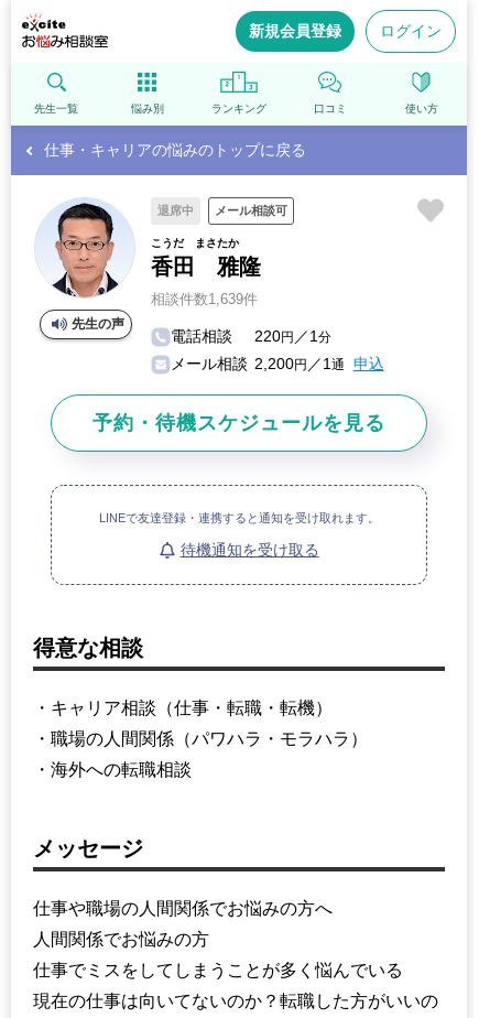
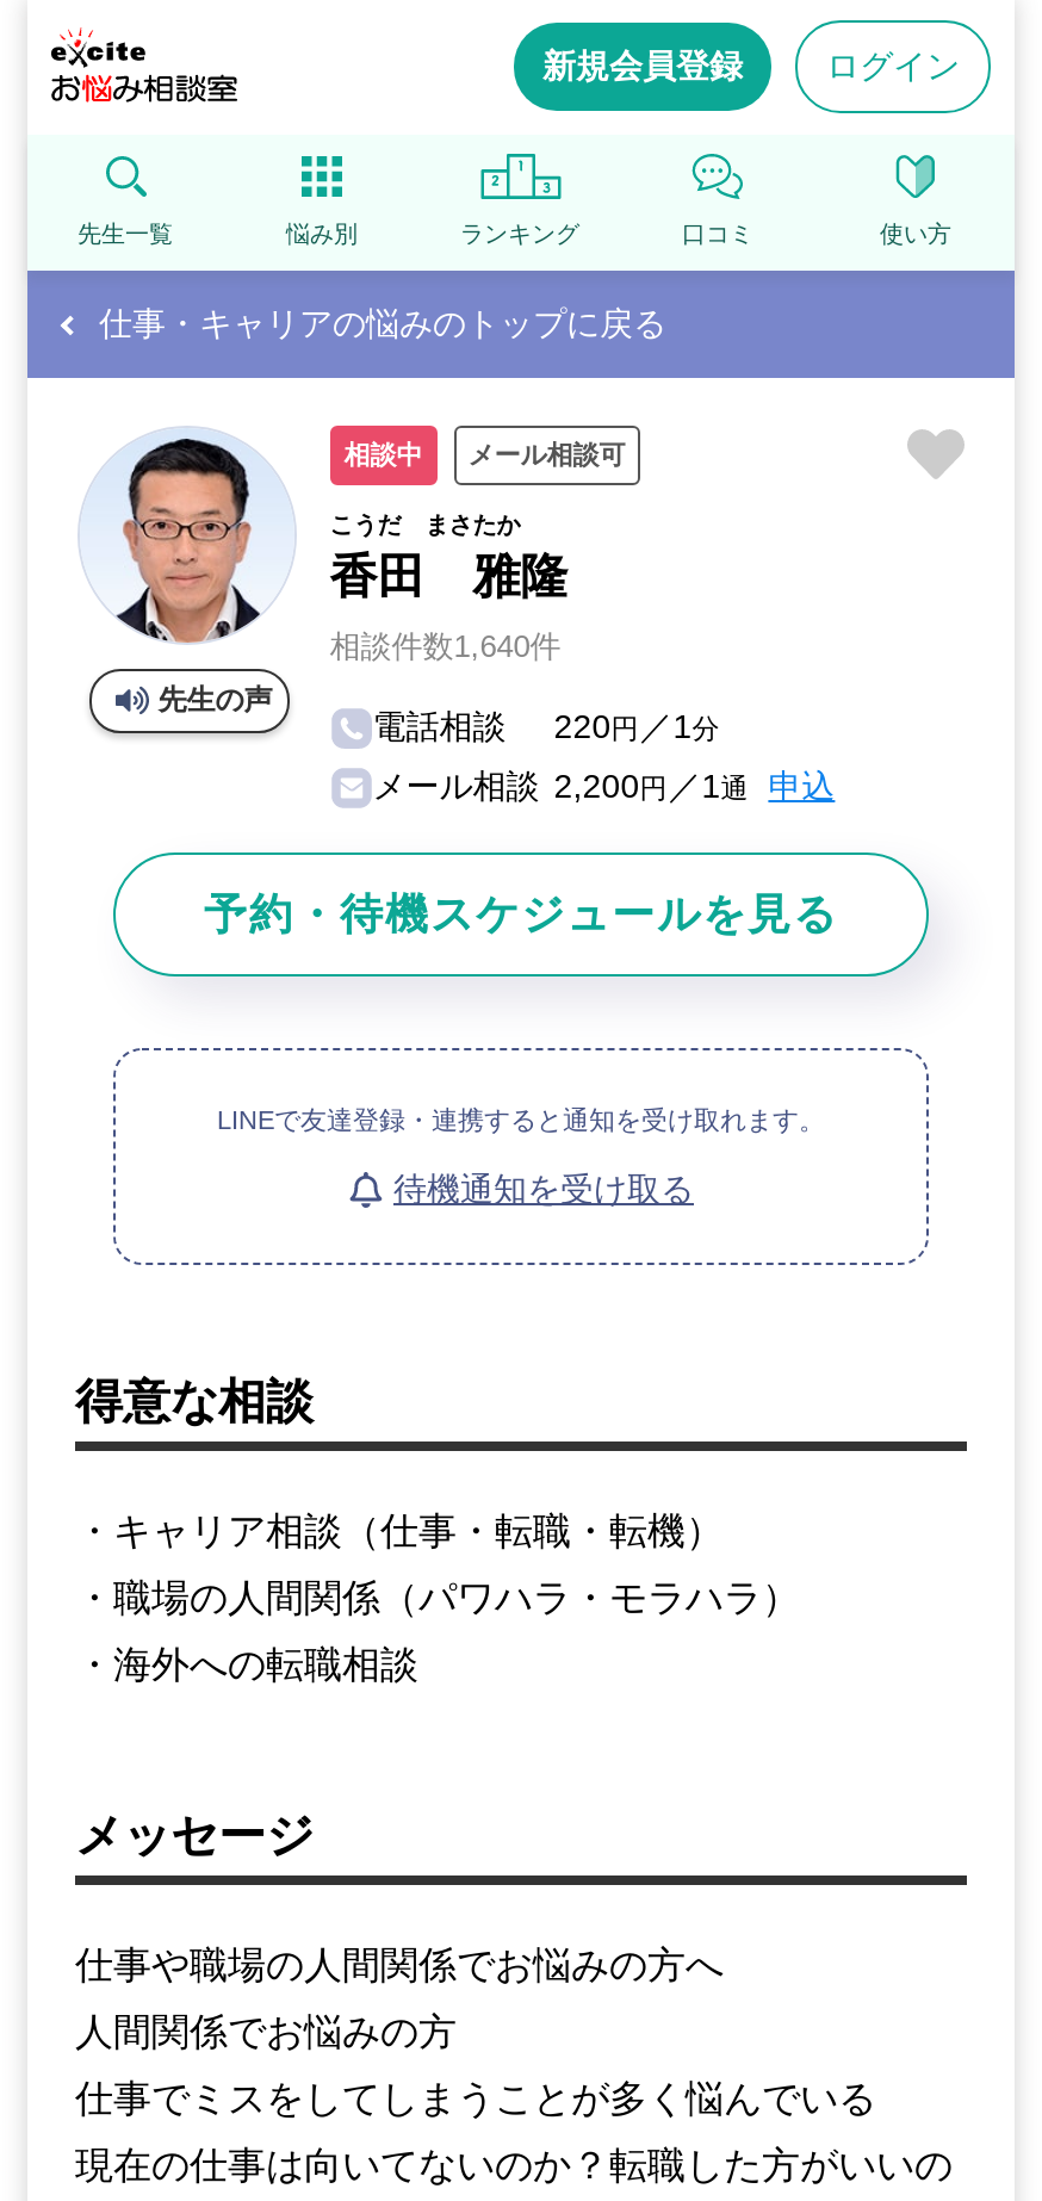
- 退席中
+ 相談中

- 相談件数1,639件
+ 相談件数1,640件
